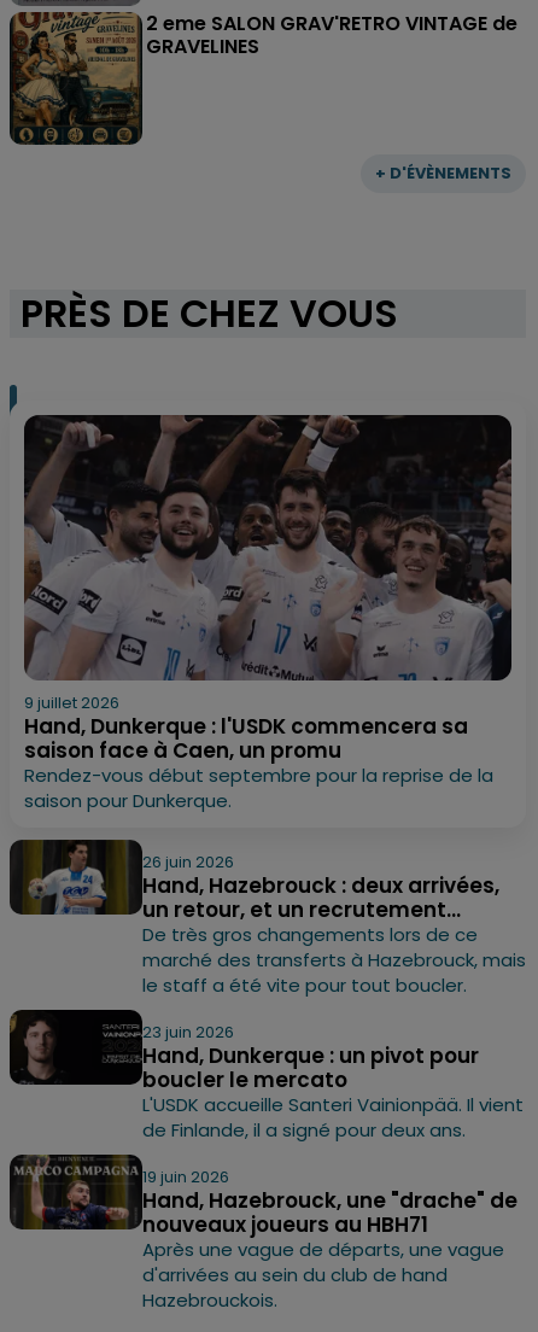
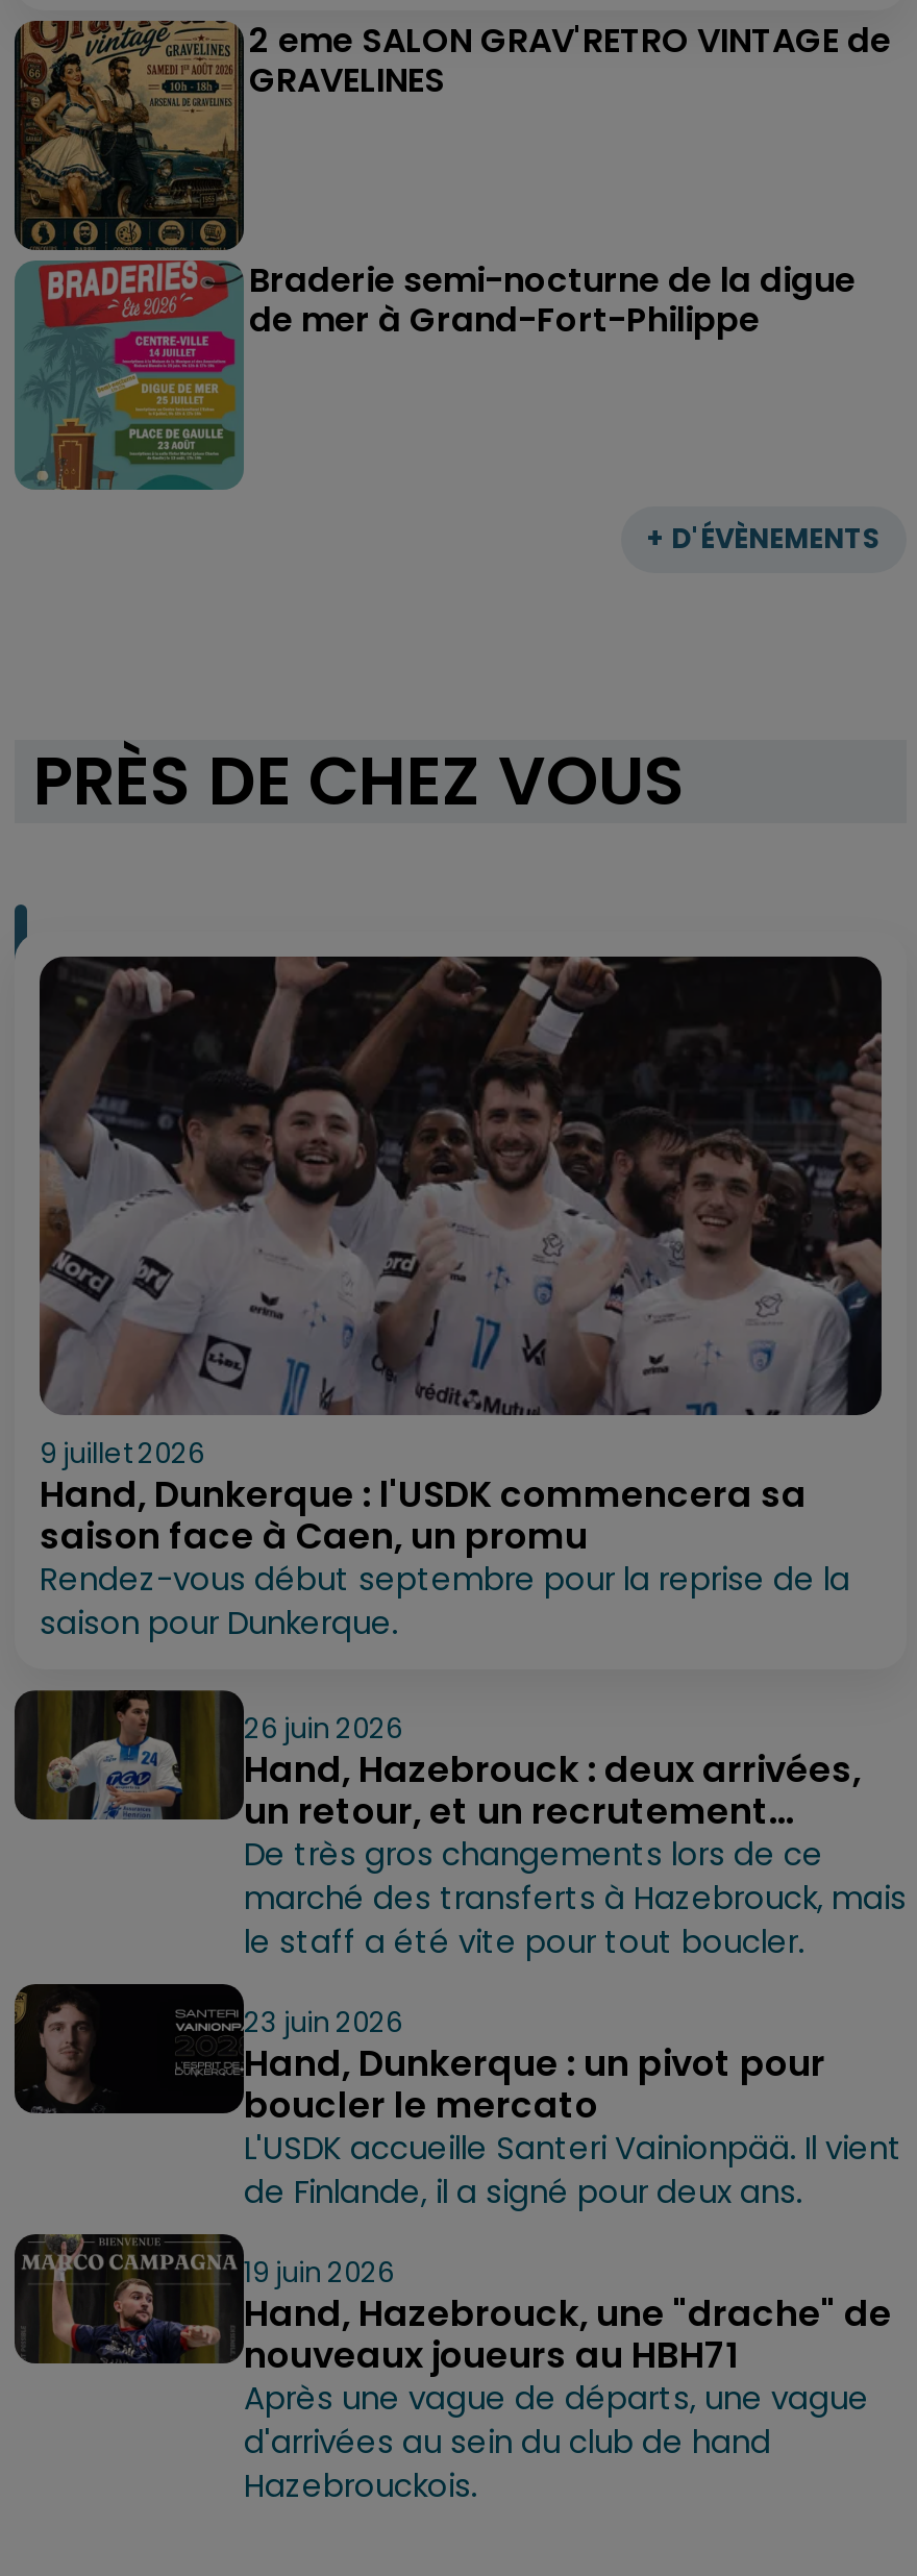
+ [image]
+ Braderie semi-nocturne de la digue
+ de mer à Grand-Fort-Philippe
